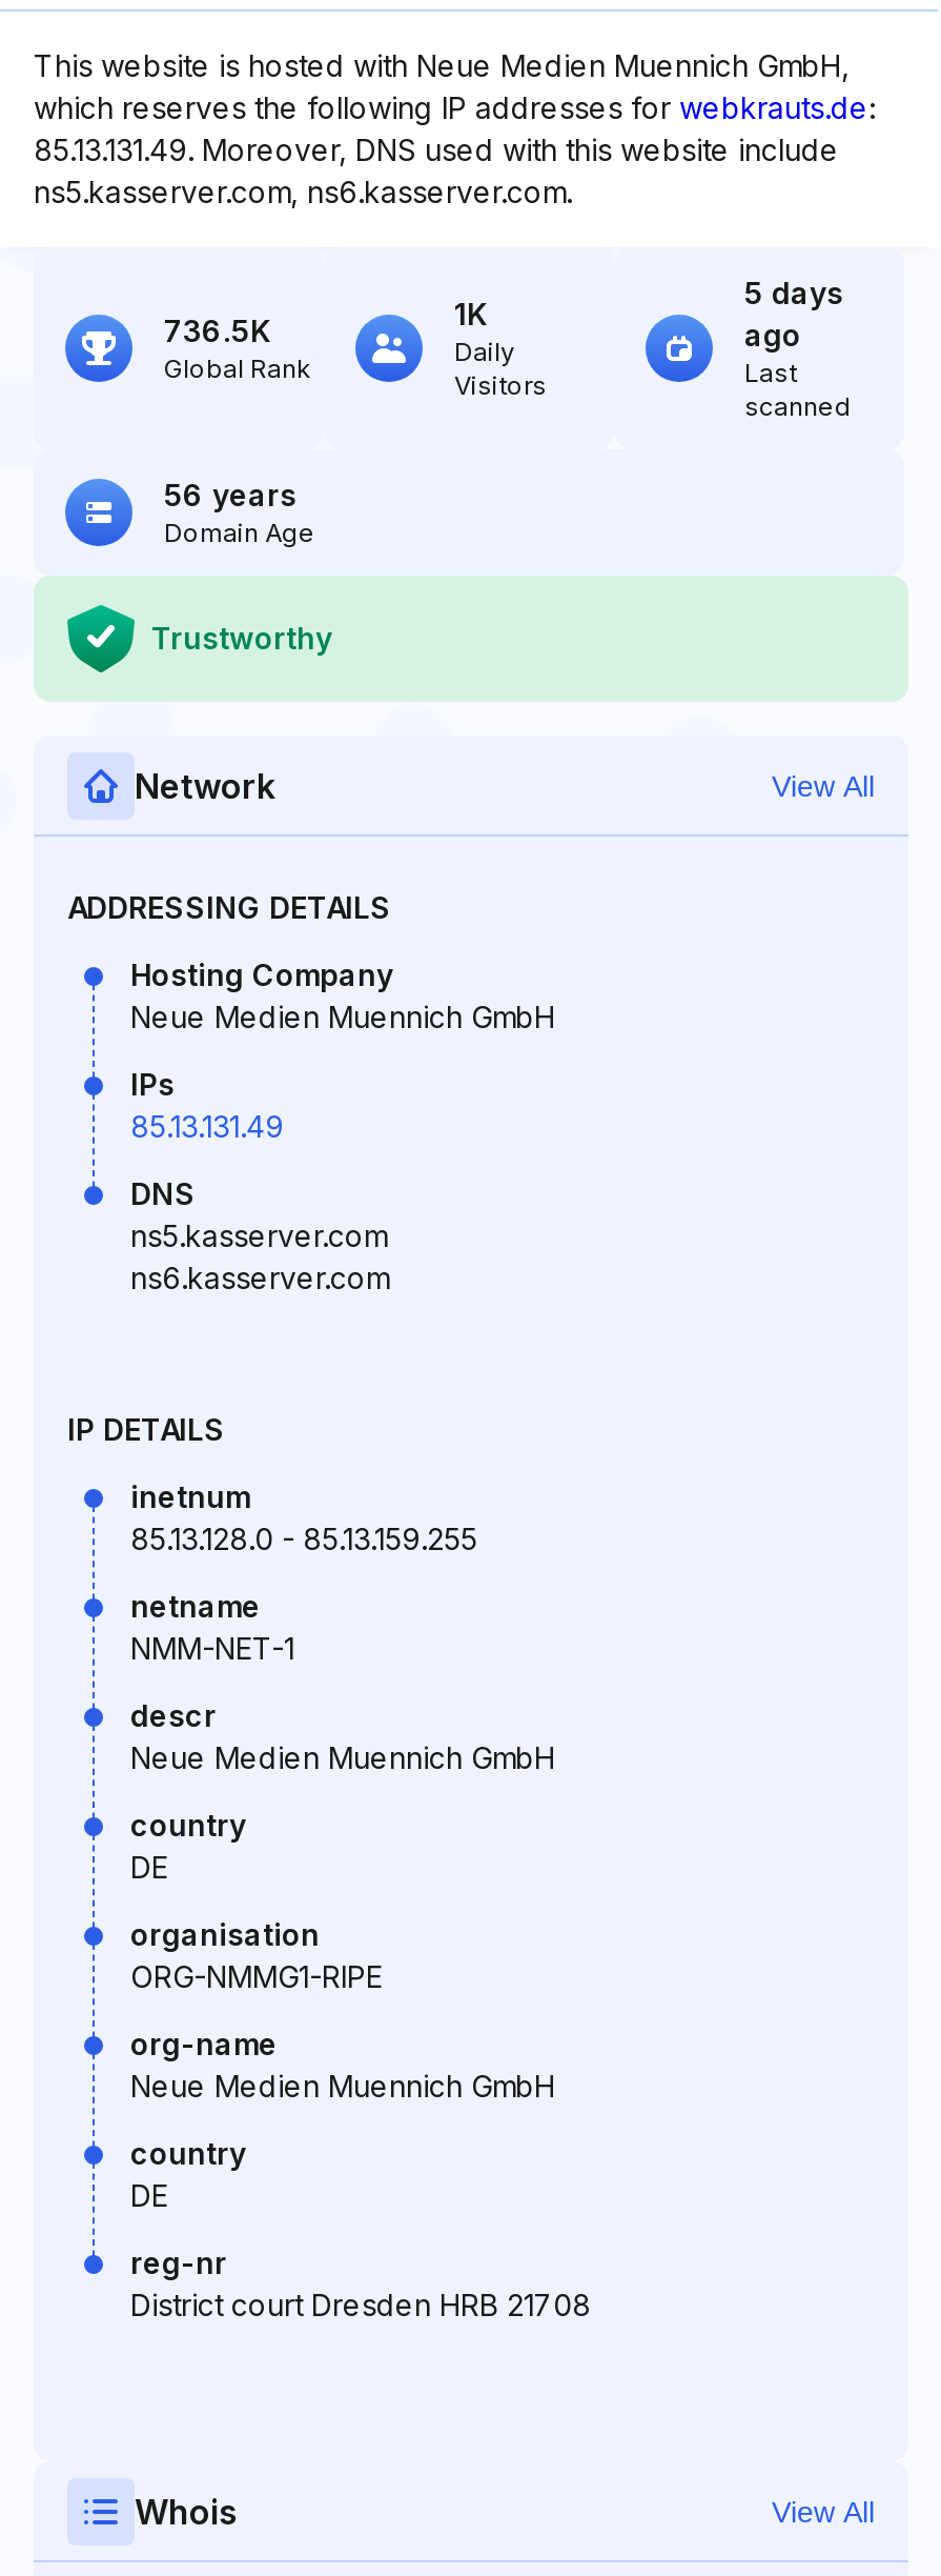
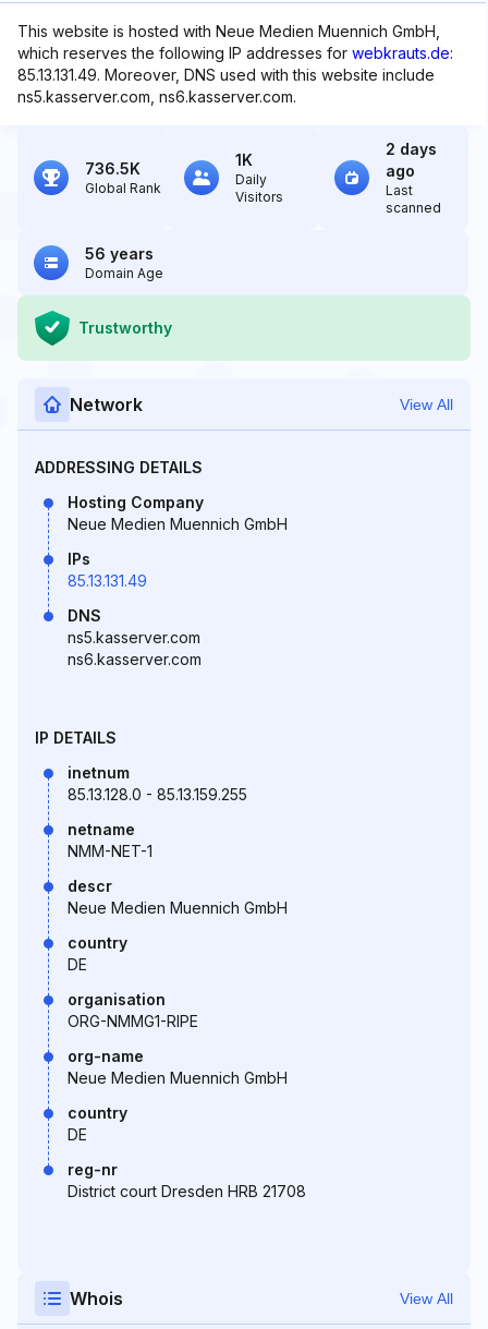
- 5 days
+ 2 days
